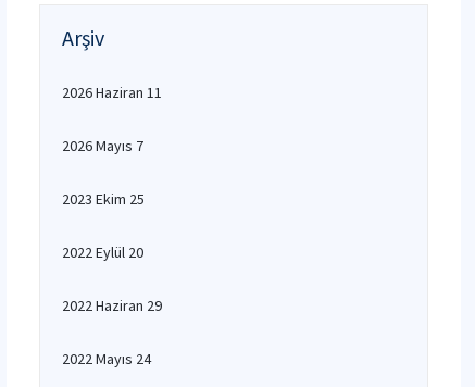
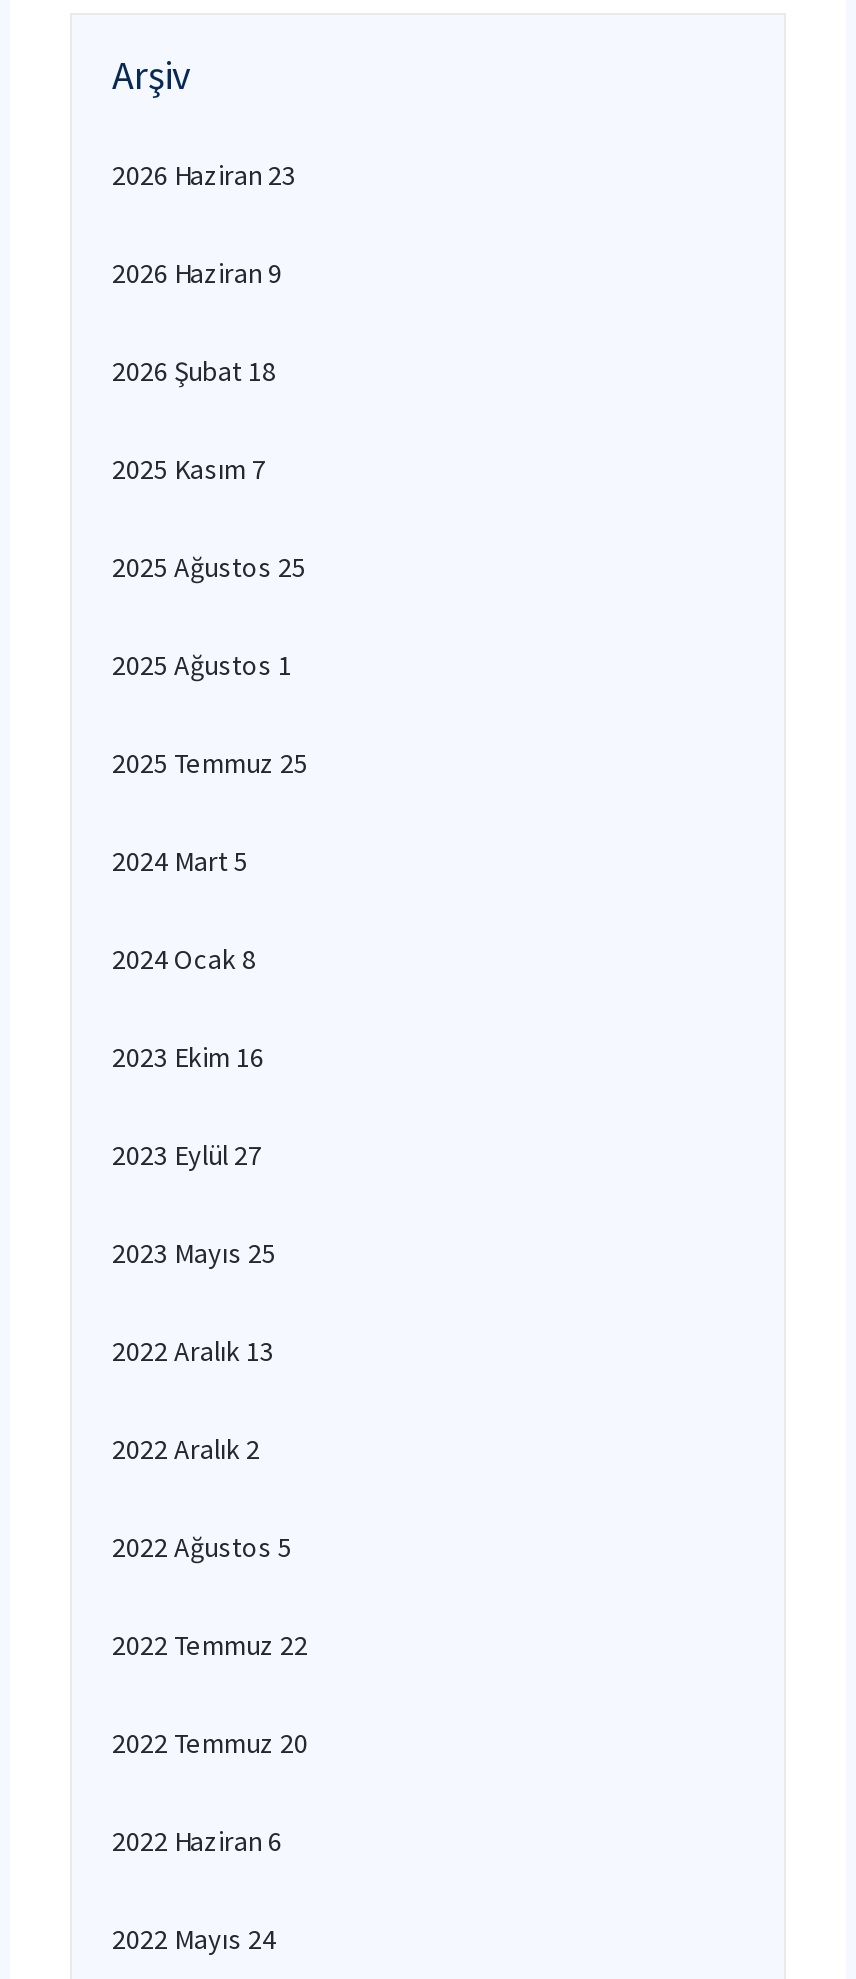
- 2026 Haziran 11
- 2026 Mayıs 7
- 2023 Ekim 25
- 2022 Eylül 20
- 2022 Haziran 29
+ 2026 Haziran 23
+ 2026 Haziran 9
+ 2026 Şubat 18
+ 2025 Kasım 7
+ 2025 Ağustos 25
+ 2025 Ağustos 1
+ 2025 Temmuz 25
+ 2024 Mart 5
+ 2024 Ocak 8
+ 2023 Ekim 16
+ 2023 Eylül 27
+ 2023 Mayıs 25
+ 2022 Aralık 13
+ 2022 Aralık 2
+ 2022 Ağustos 5
+ 2022 Temmuz 22
+ 2022 Temmuz 20
+ 2022 Haziran 6
